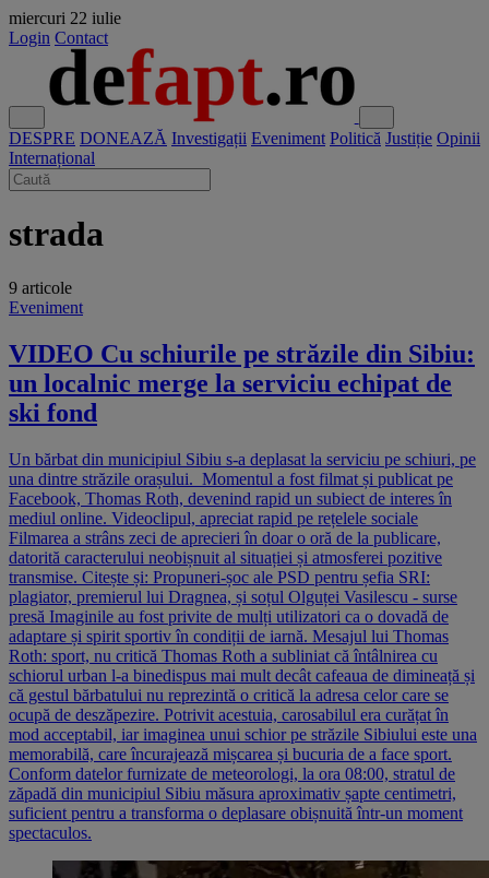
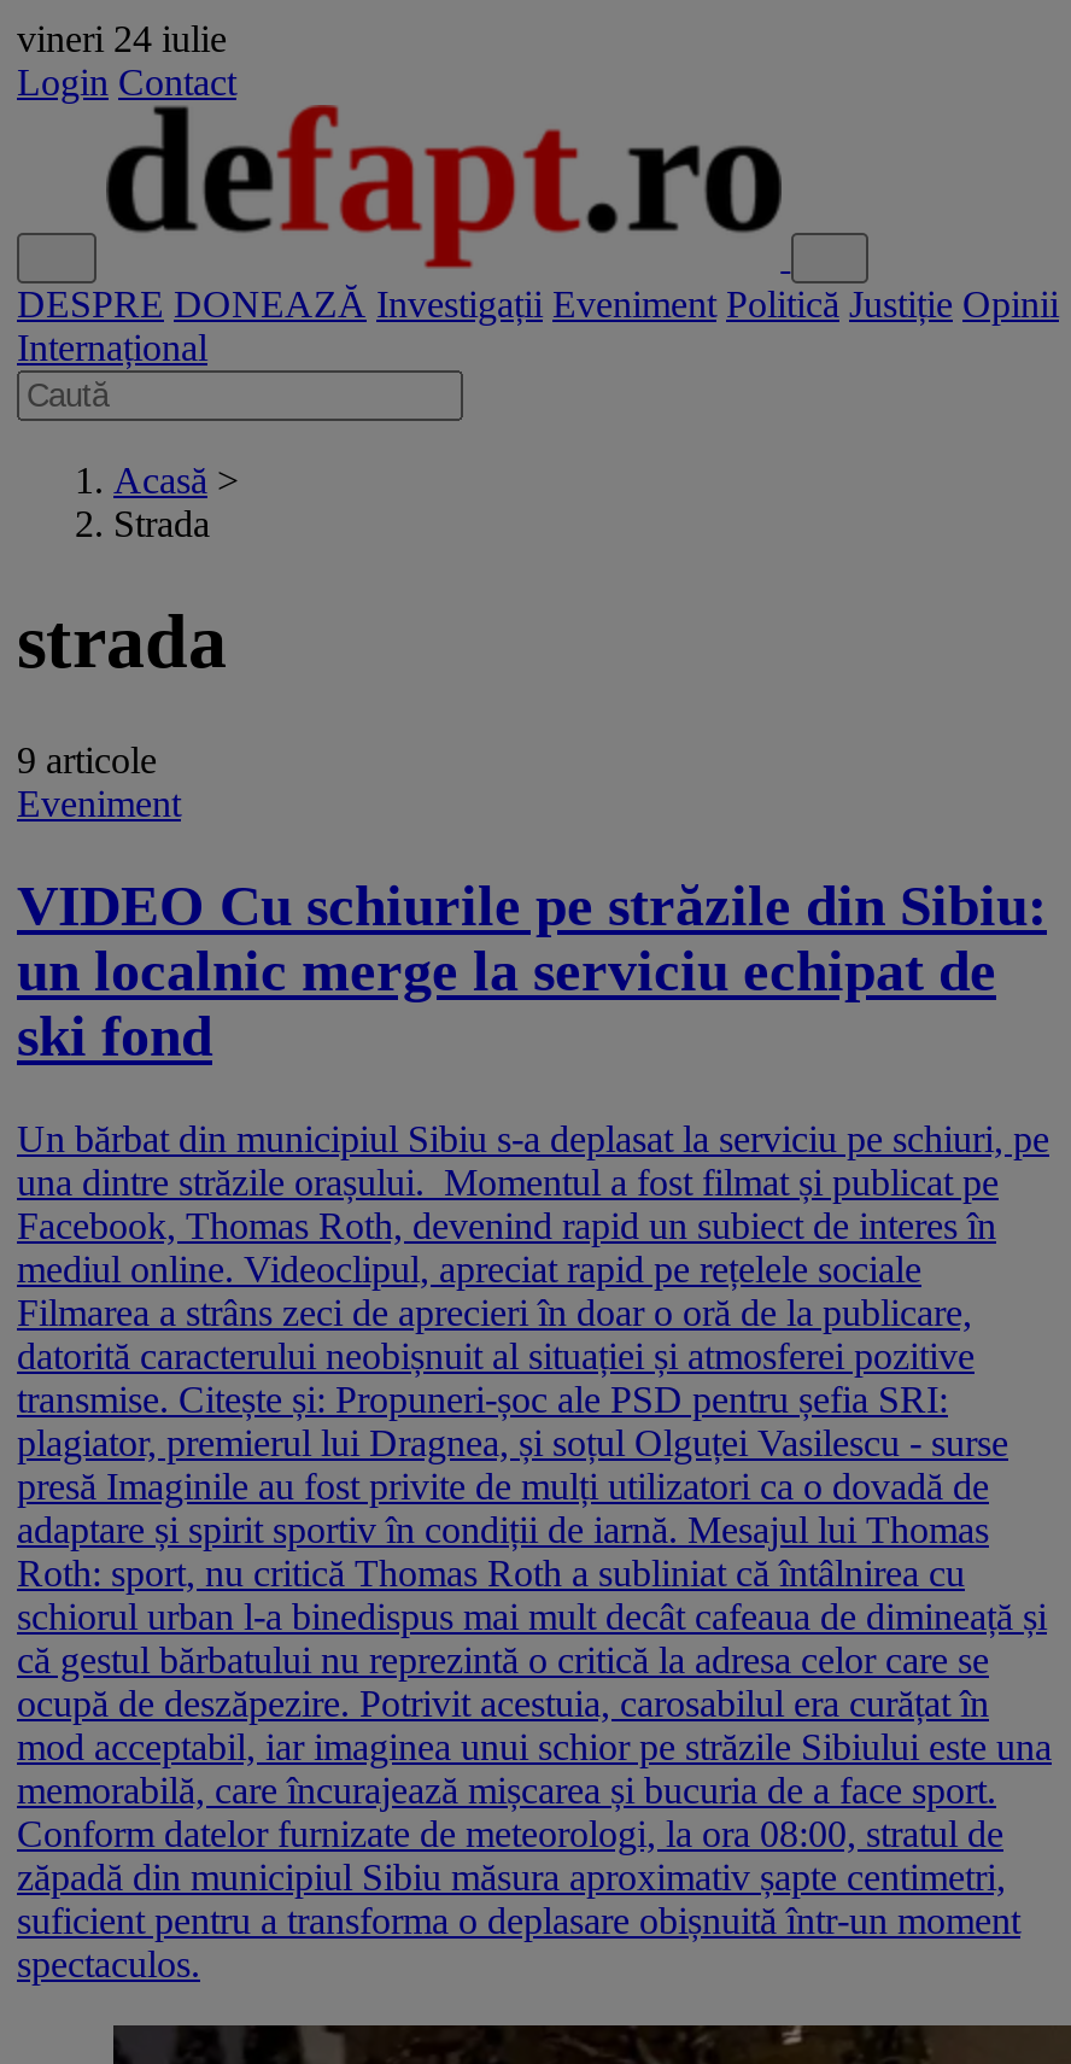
- miercuri 22 iulie
+ vineri 24 iulie

+ Acasă >
+ Strada
